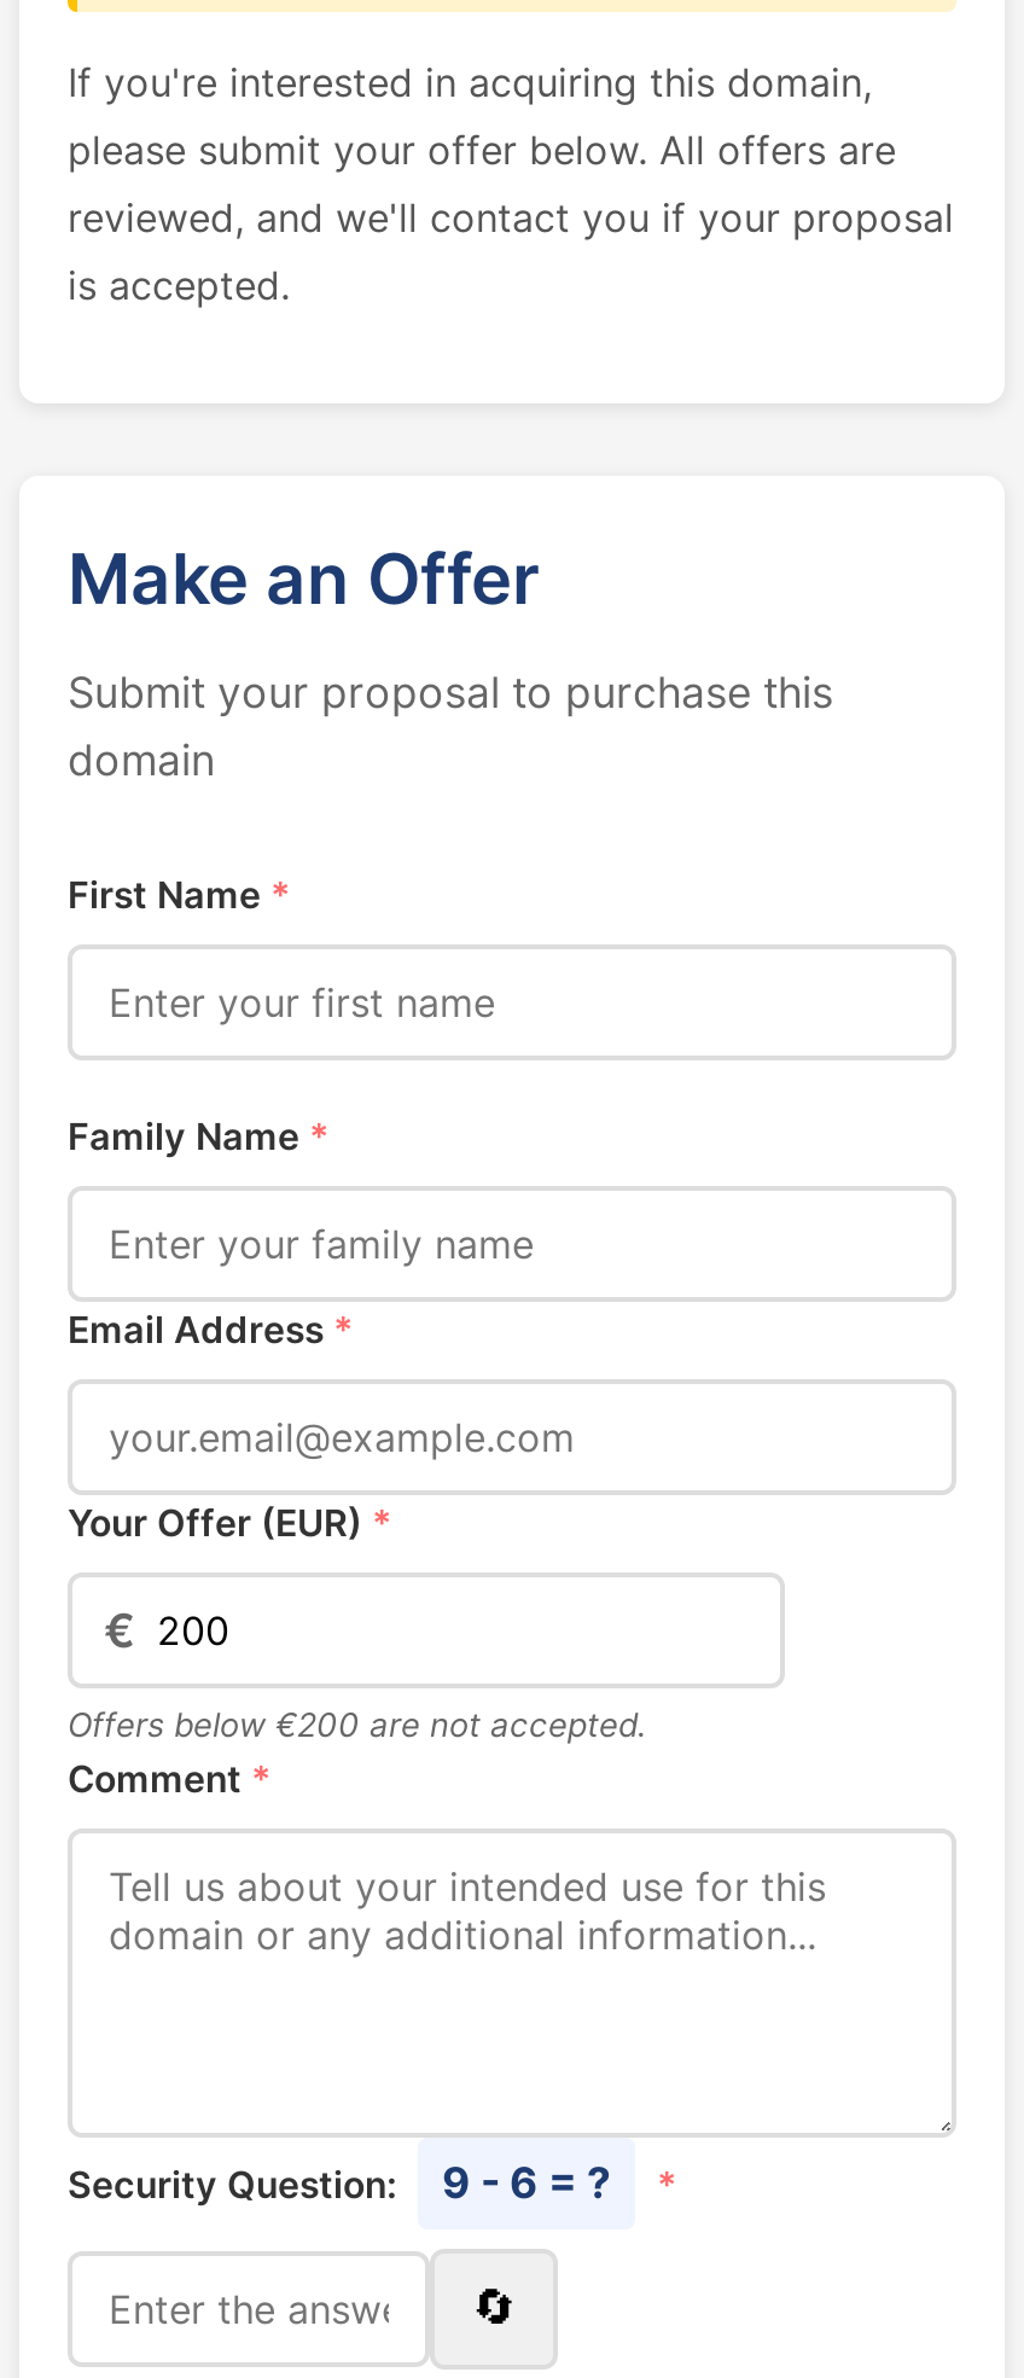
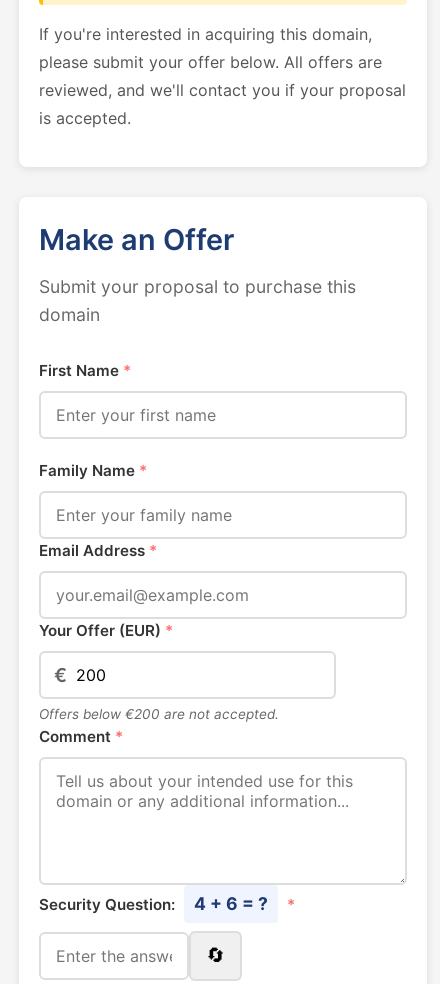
- 9 - 6 = ?
+ 4 + 6 = ?
